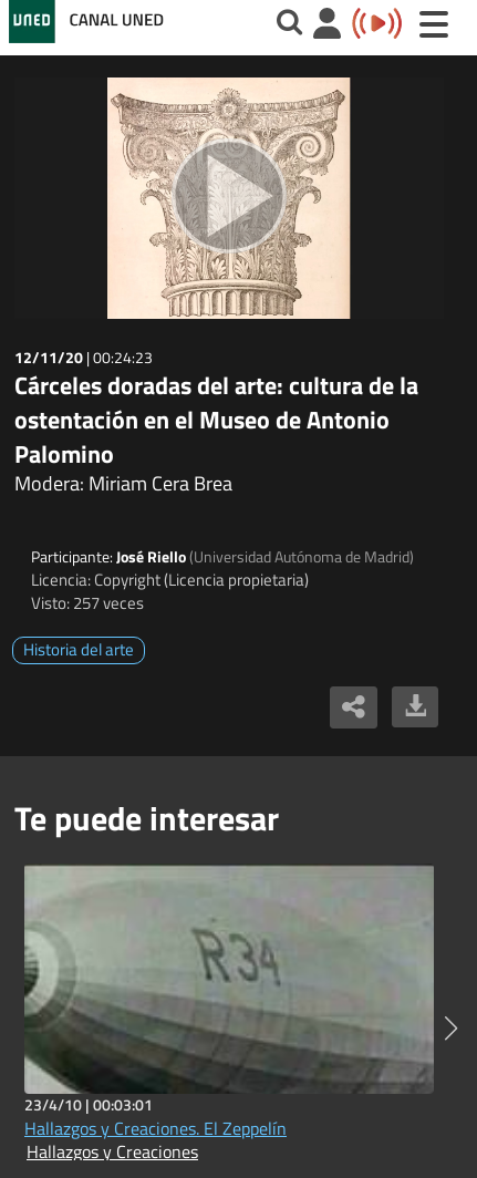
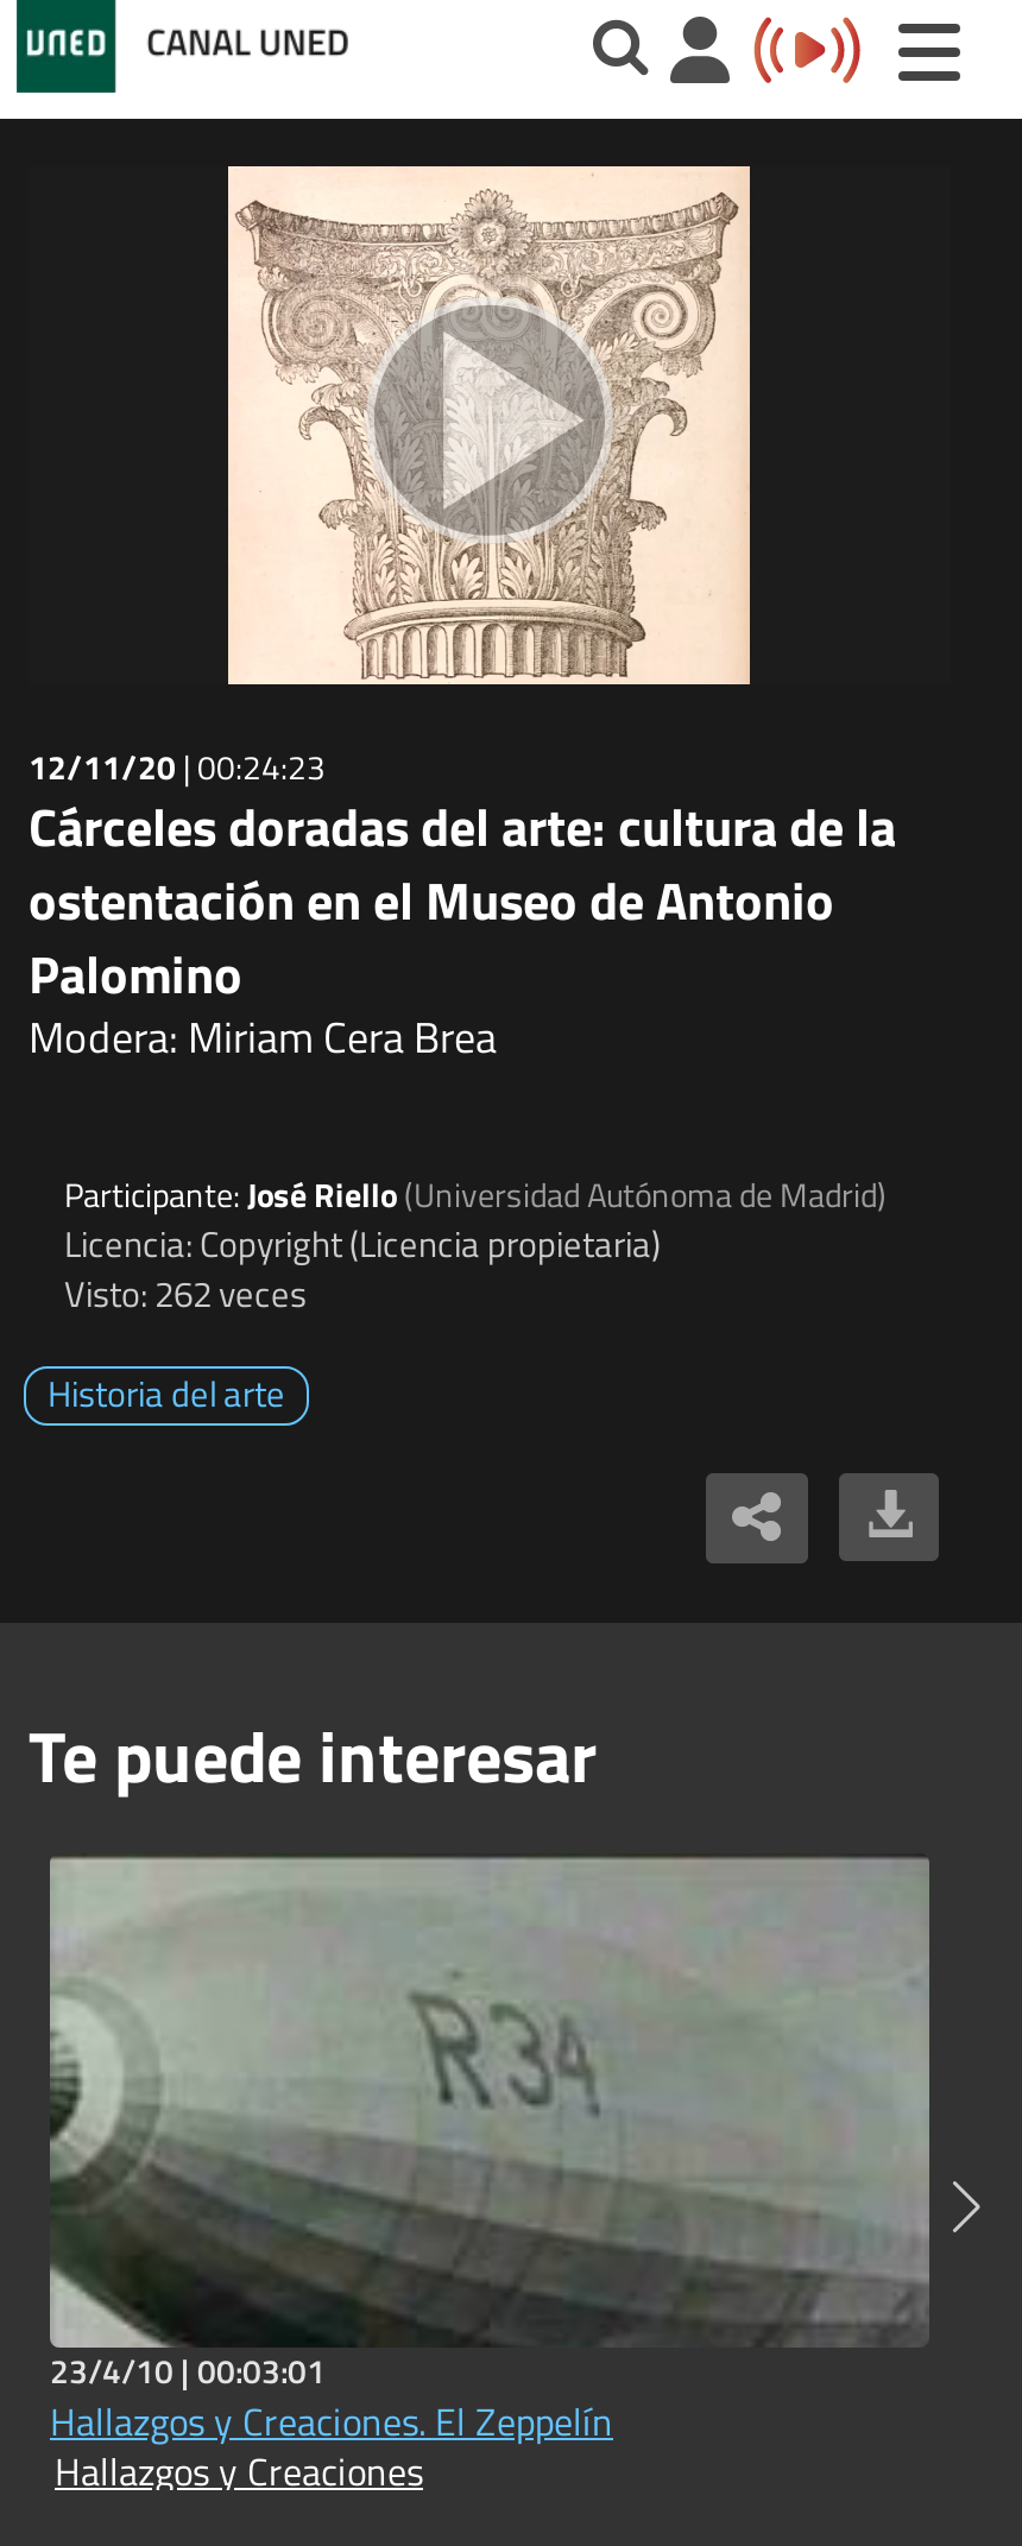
- Visto: 257 veces
+ Visto: 262 veces
